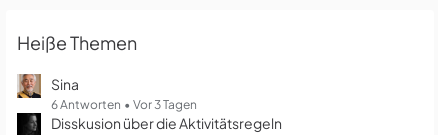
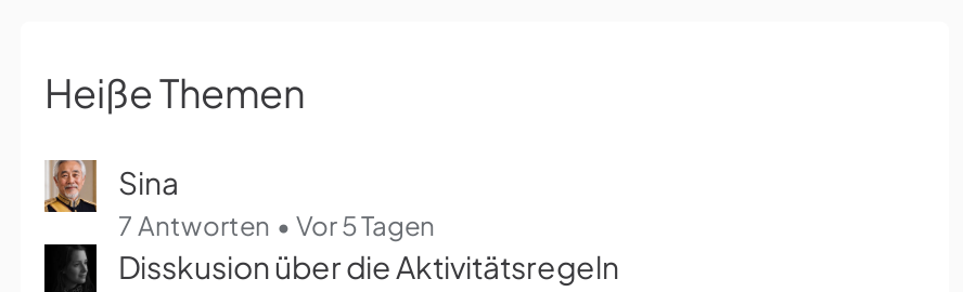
- 6 Antworten
+ 7 Antworten

- Vor 3 Tagen
+ Vor 5 Tagen
